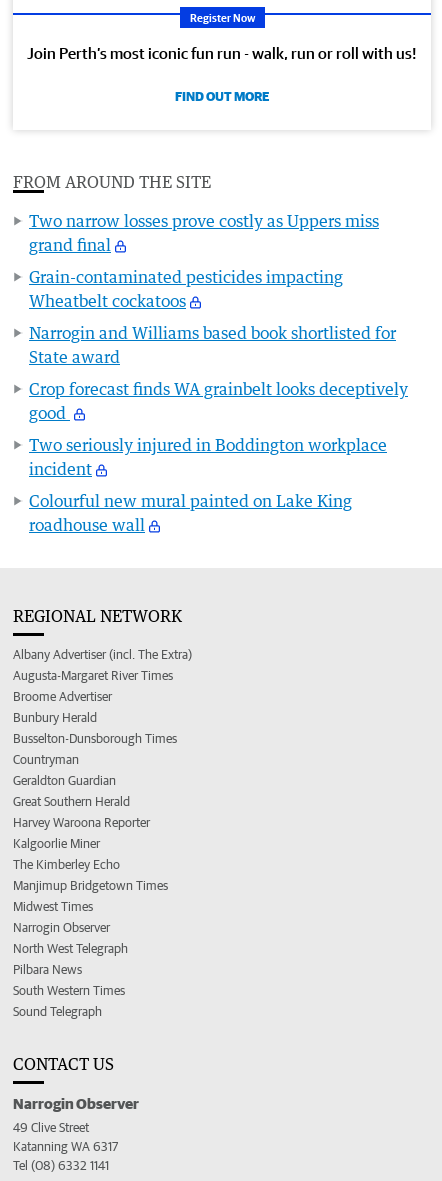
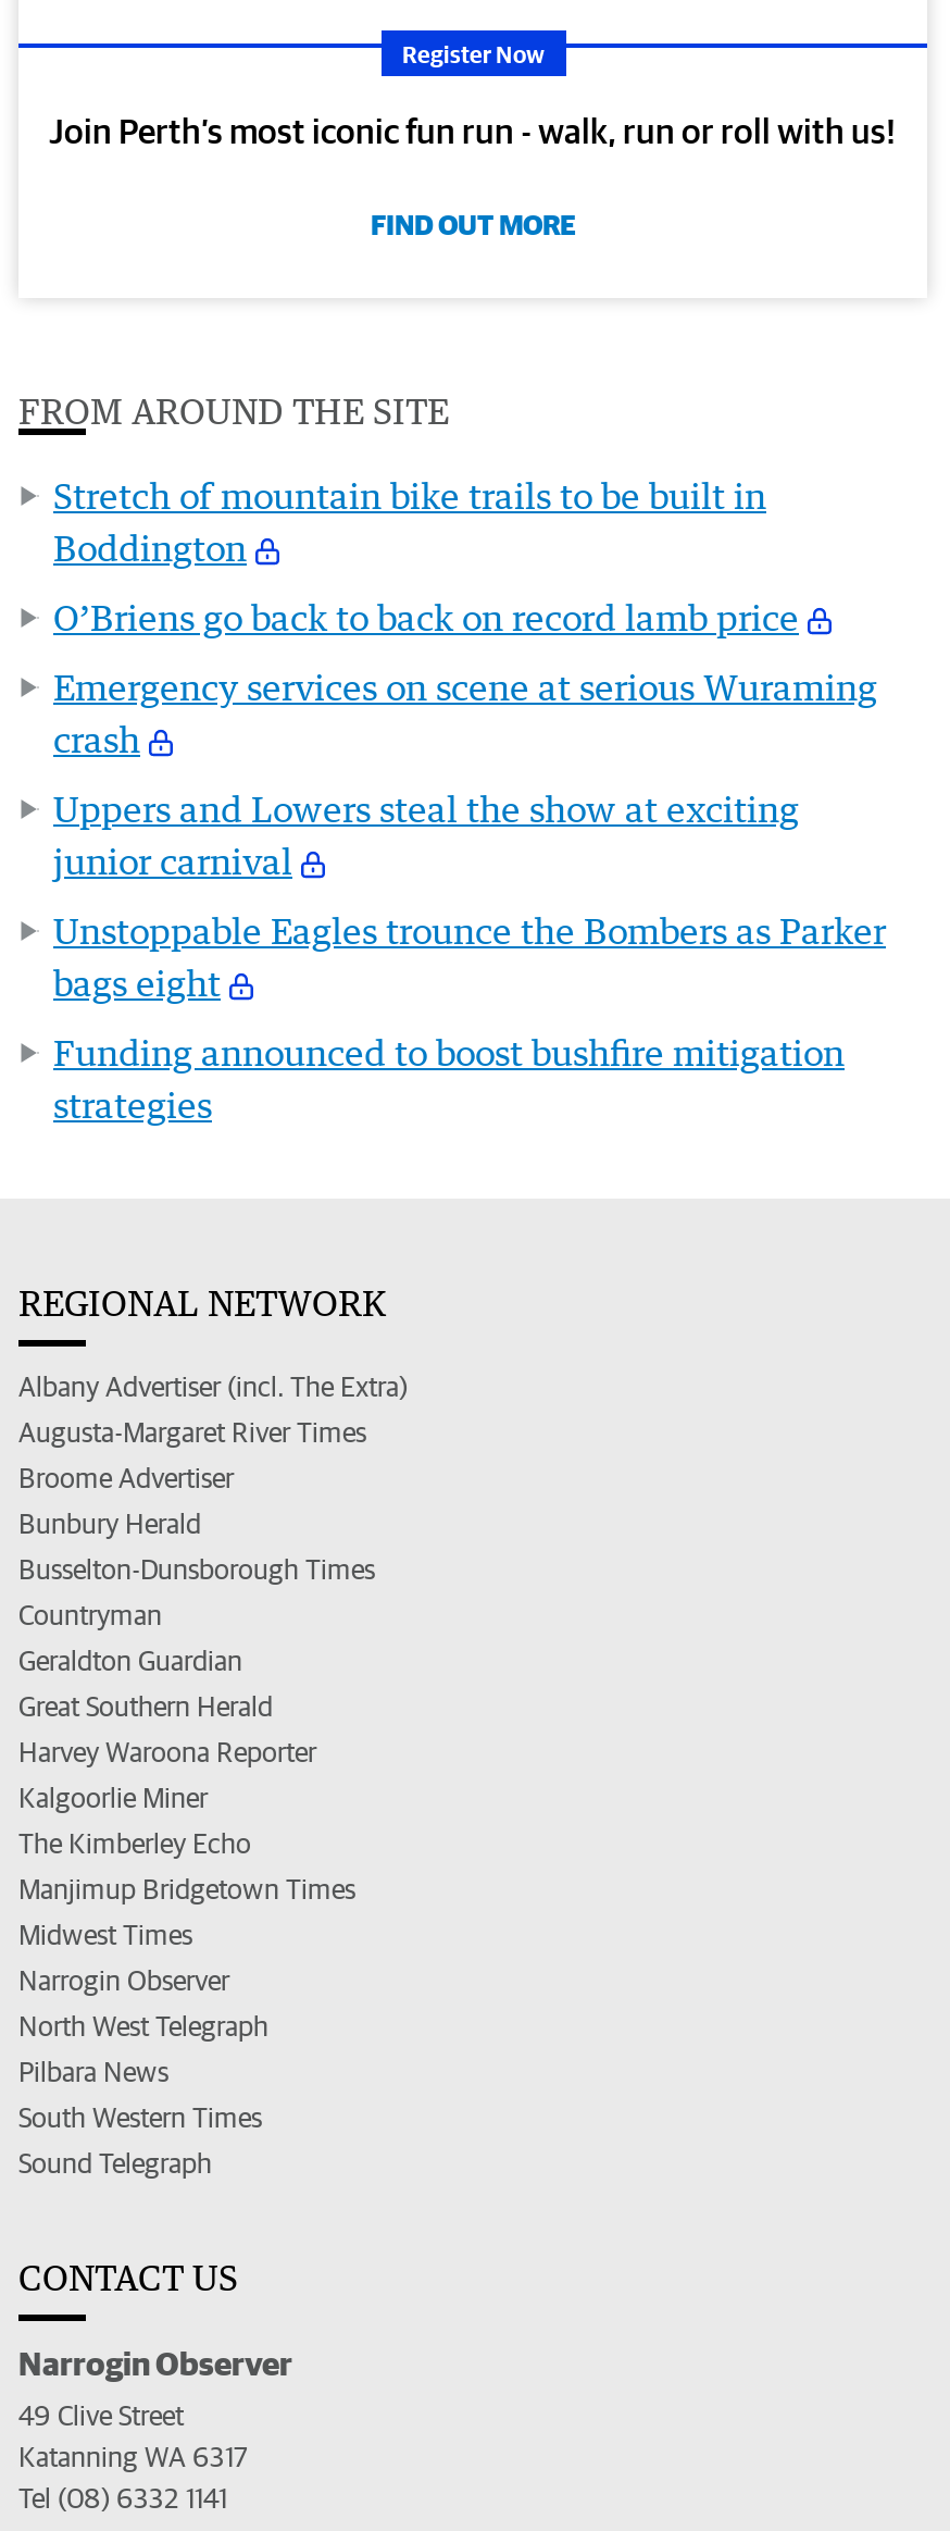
- Two narrow losses prove costly as Uppers miss
- grand final
+ Stretch of mountain bike trails to be built in
+ Boddington

- Grain-contaminated pesticides impacting
- Wheatbelt cockatoos
+ O’Briens go back to back on record lamb price

- Narrogin and Williams based book shortlisted for
- State award
+ Emergency services on scene at serious Wuraming
+ crash

- Crop forecast finds WA grainbelt looks deceptively
- good
+ Uppers and Lowers steal the show at exciting
+ junior carnival

- Two seriously injured in Boddington workplace
- incident
+ Unstoppable Eagles trounce the Bombers as Parker
+ bags eight

- Colourful new mural painted on Lake King
- roadhouse wall
+ Funding announced to boost bushfire mitigation
+ strategies
